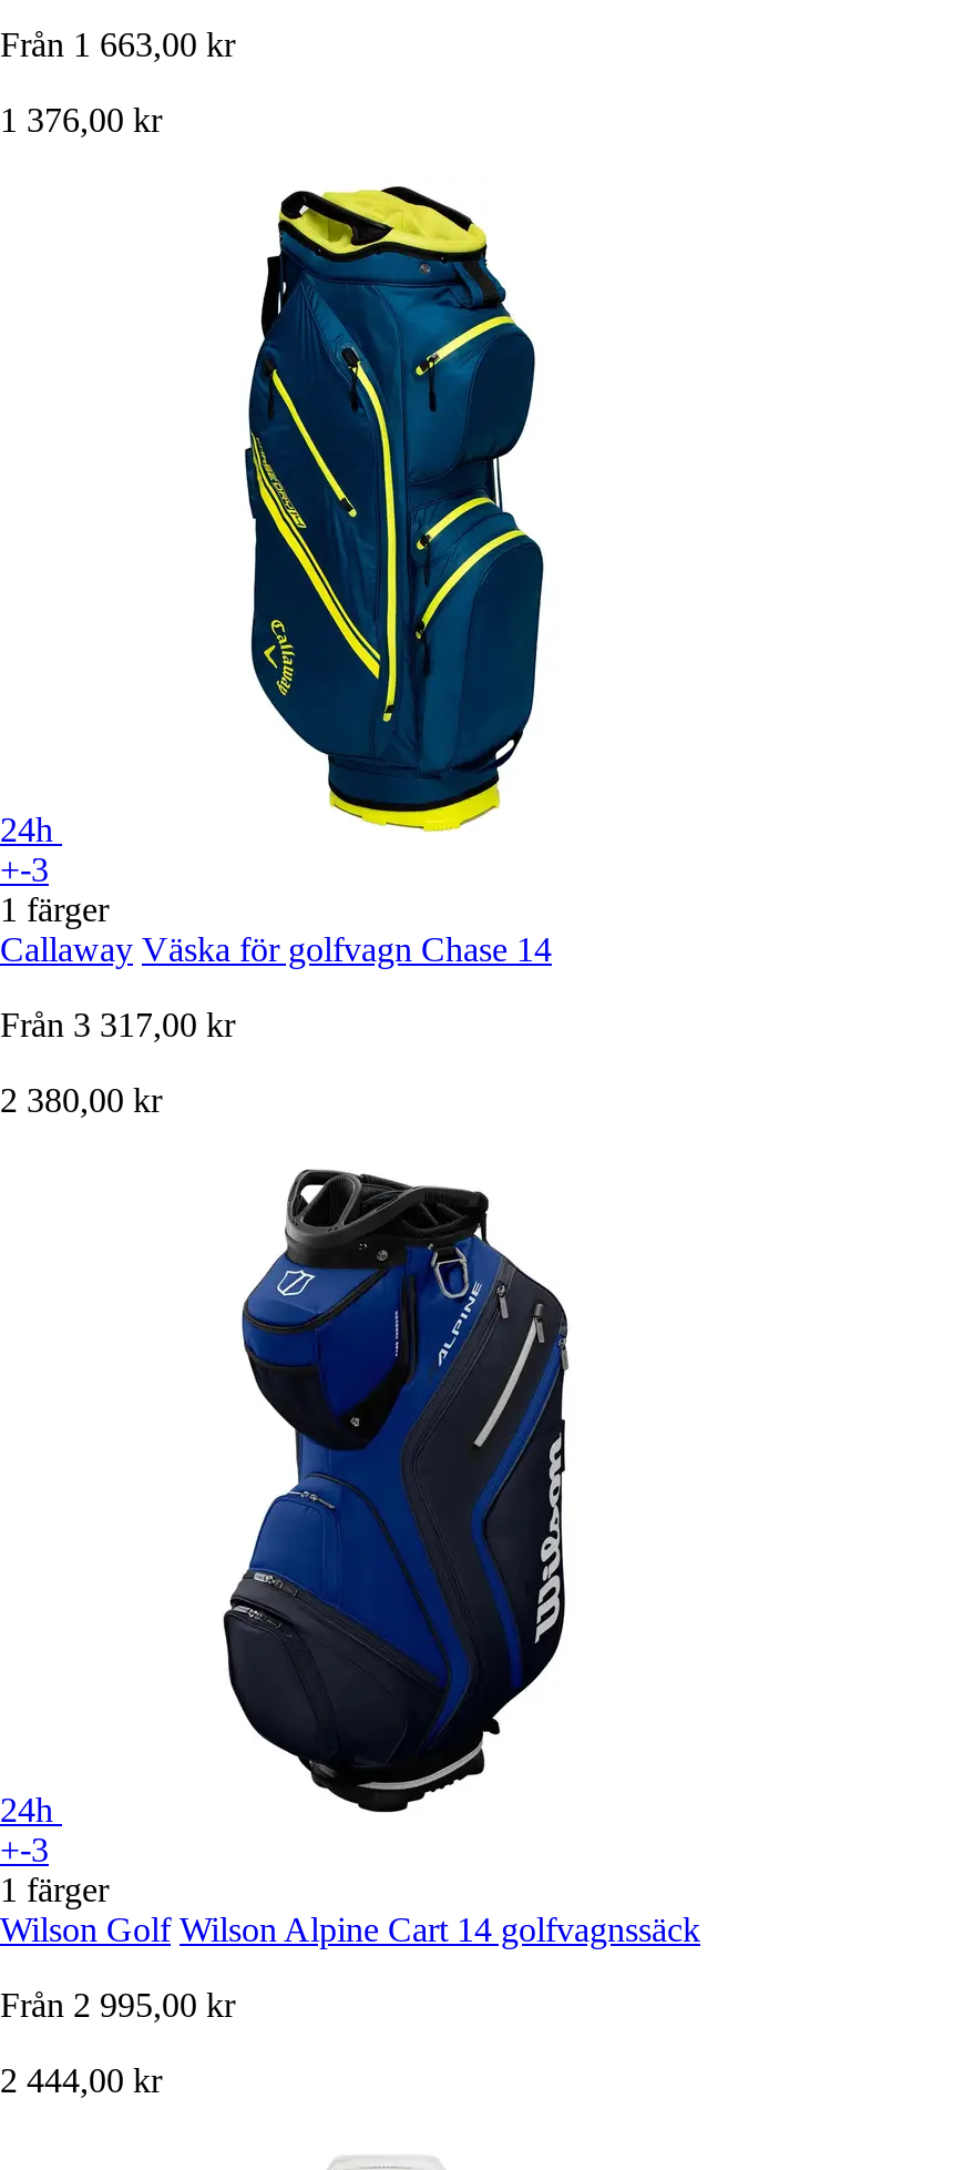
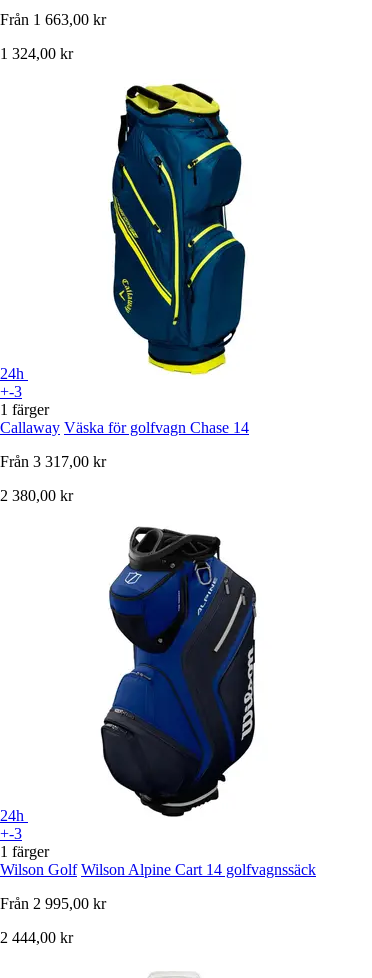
- 1 376,00 kr
+ 1 324,00 kr
